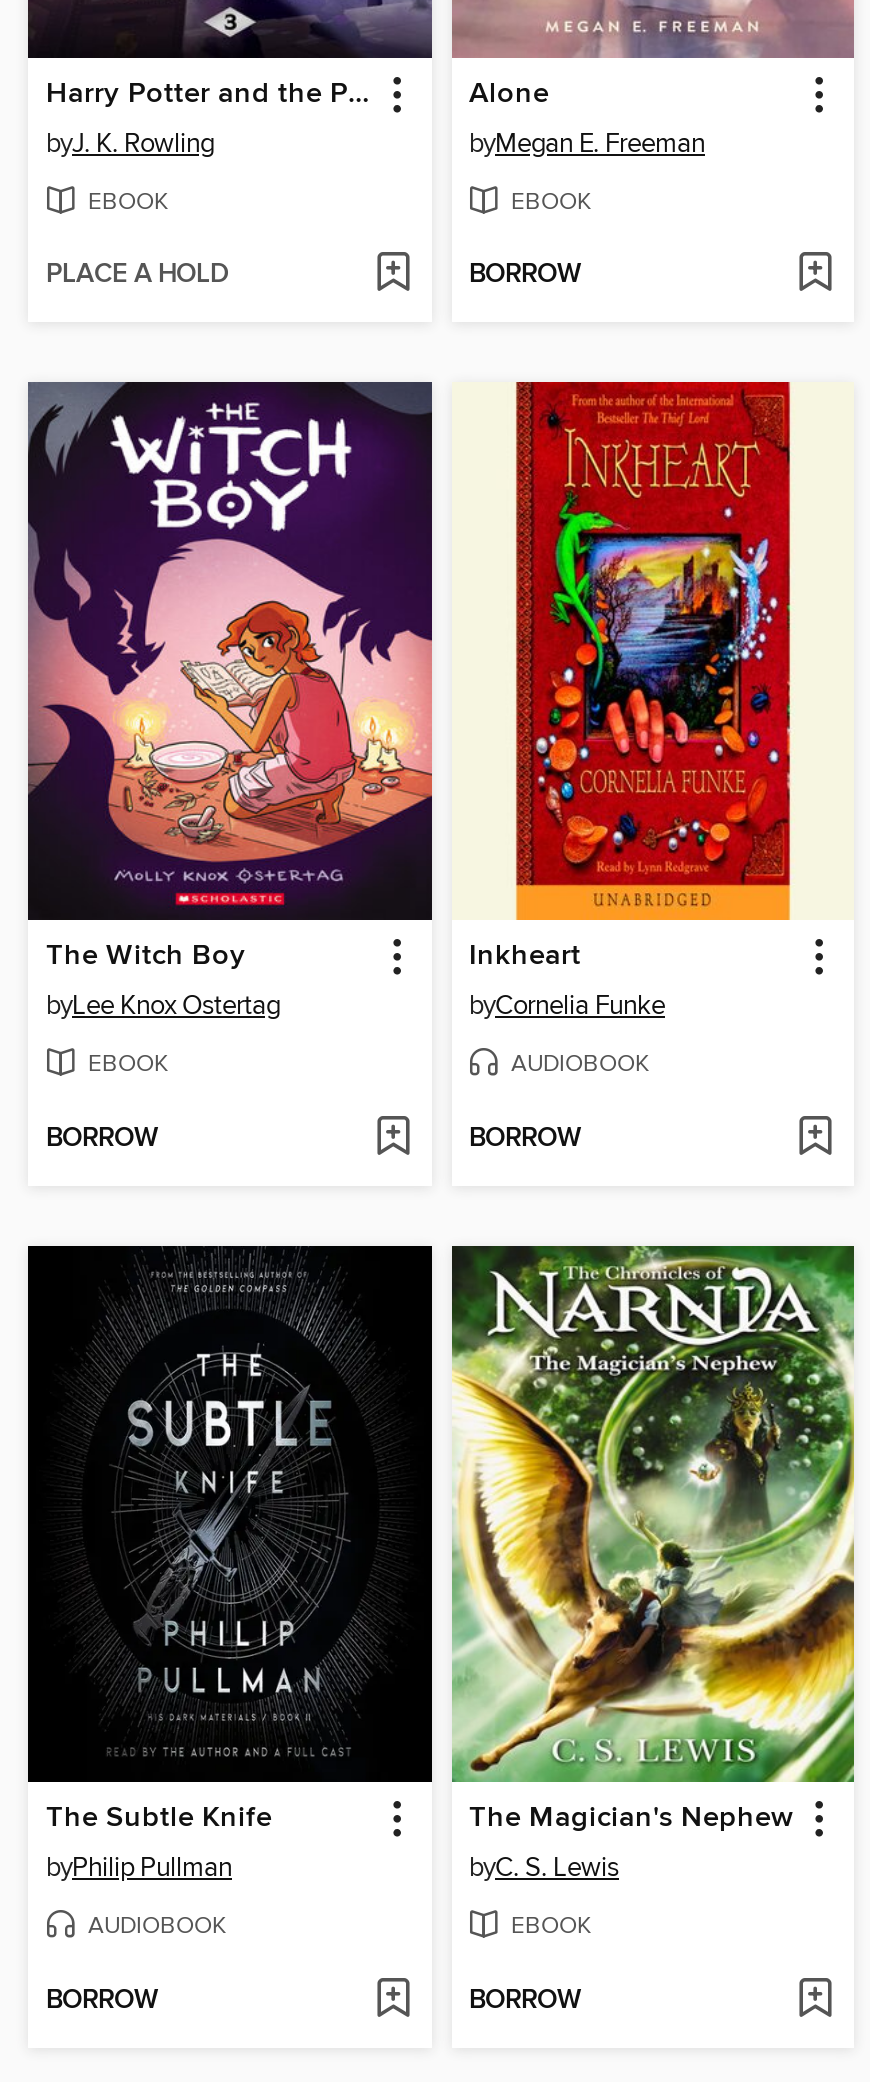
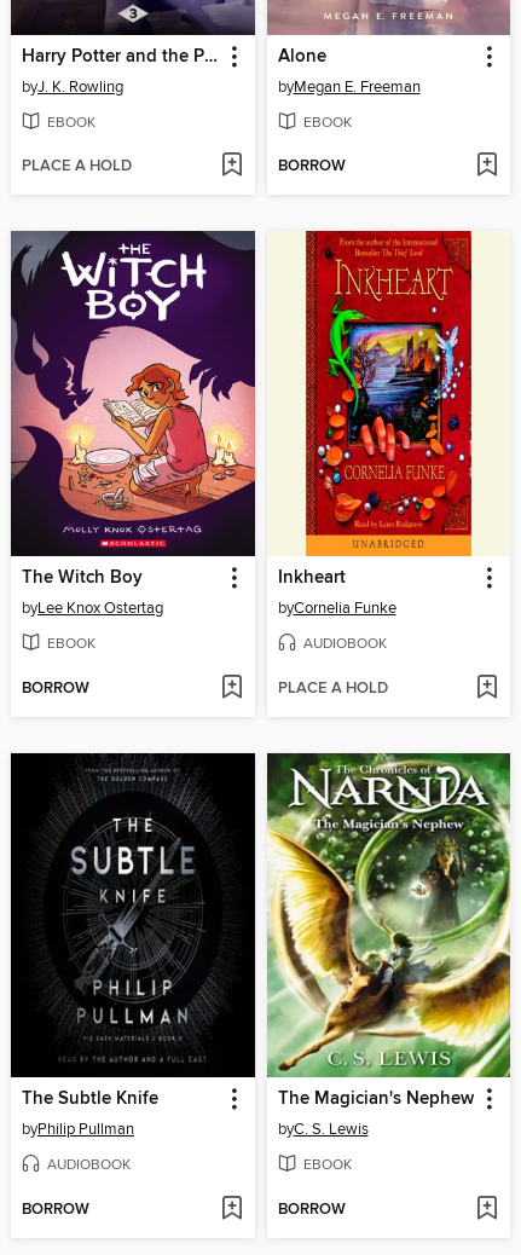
- BORROW
+ PLACE A HOLD
